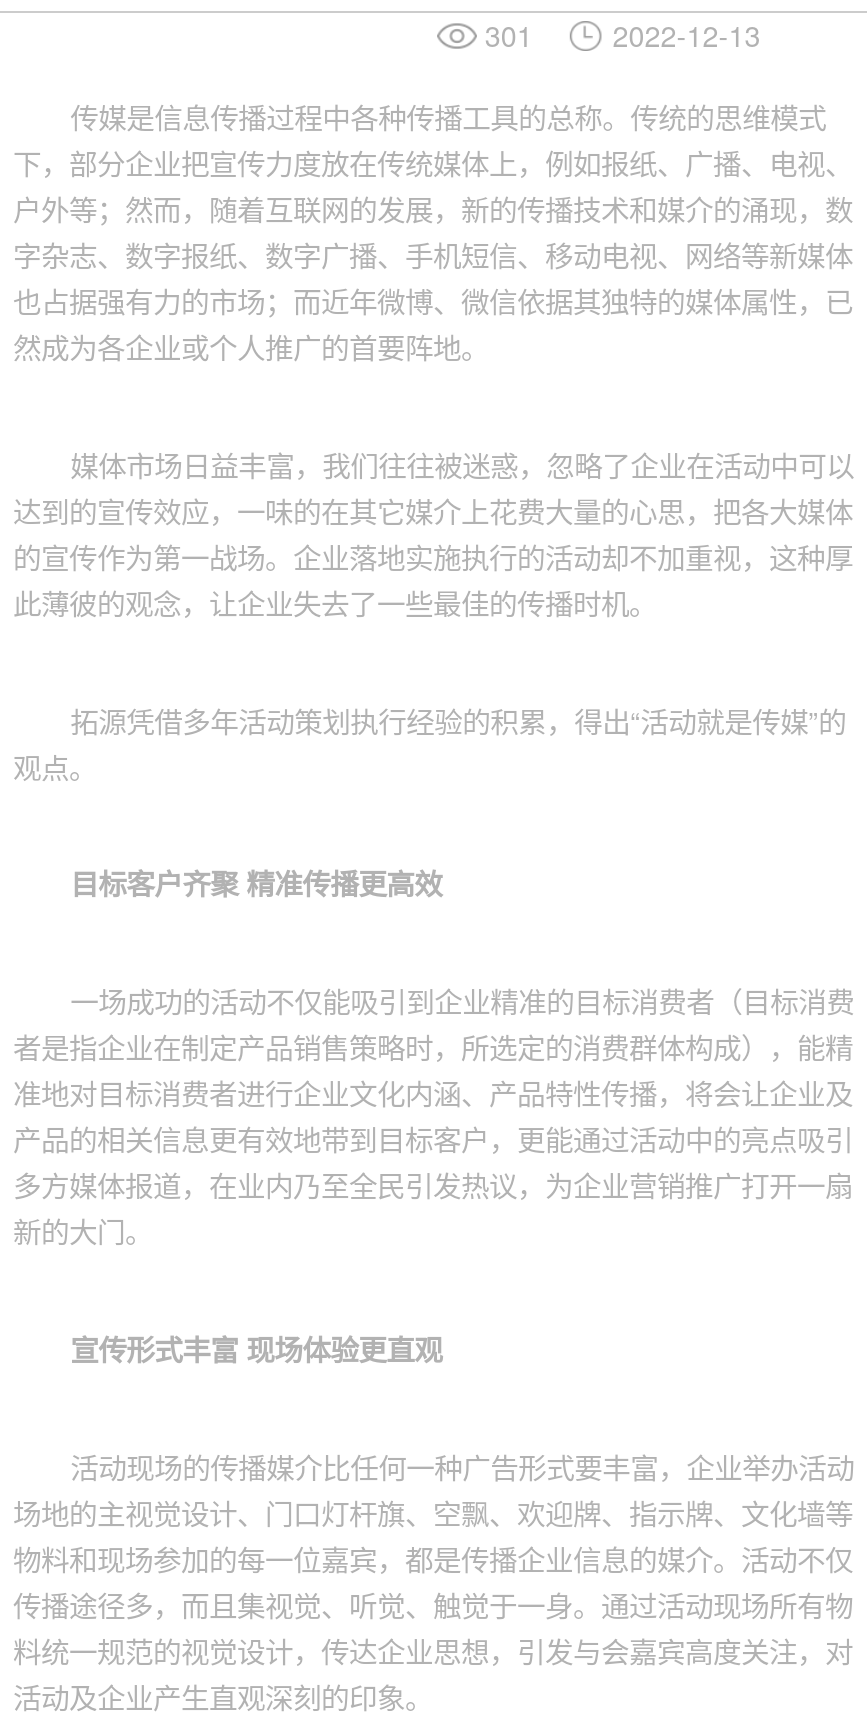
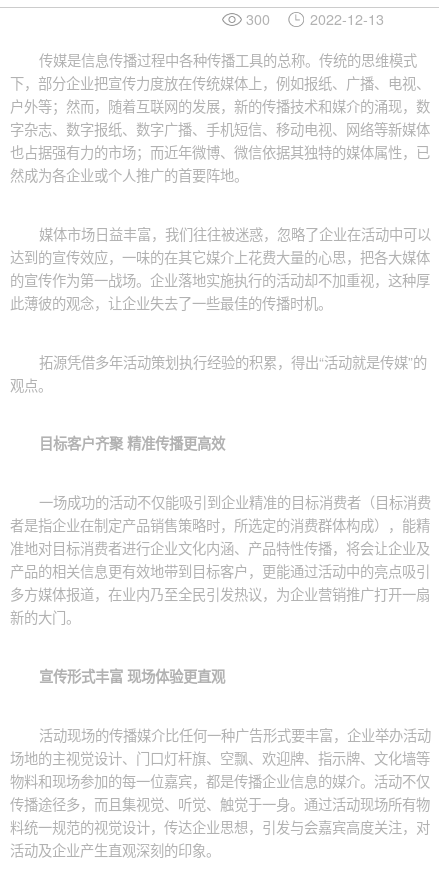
- 301 2022-12-13
+ 300 2022-12-13
